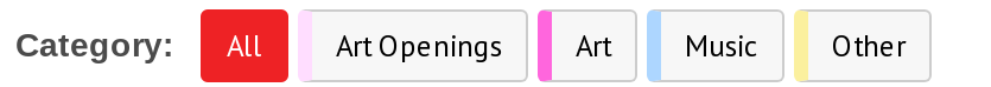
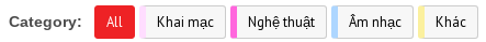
- Art Openings
- Art
- Music
- Other
+ Khai mạc
+ Nghệ thuật
+ Âm nhạc
+ Khác
